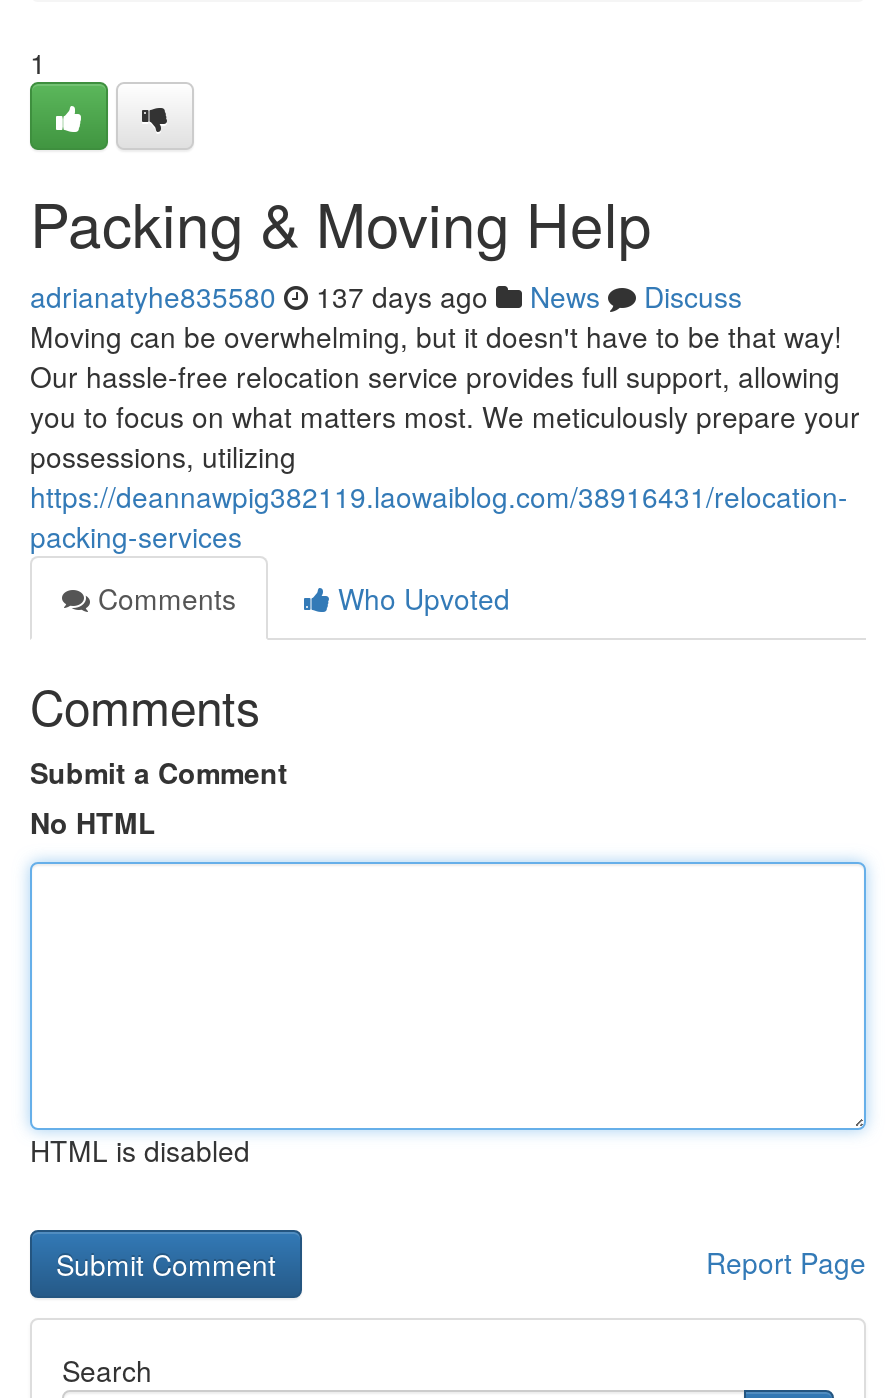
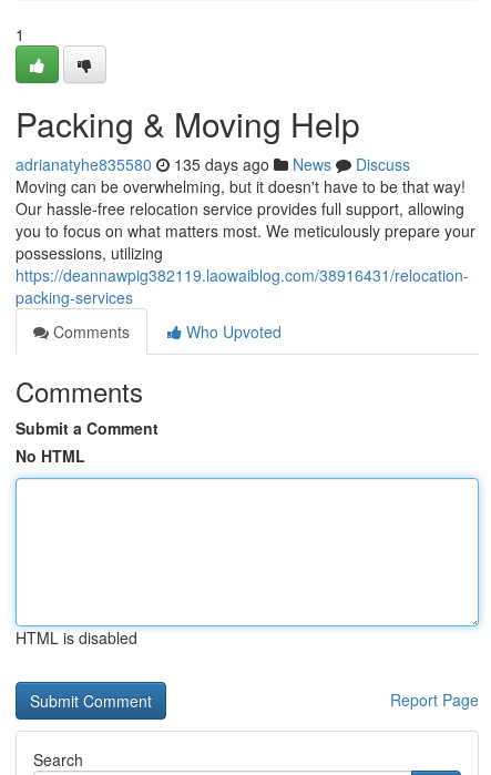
- adrianatyhe835580 137 days ago News Discuss
+ adrianatyhe835580 135 days ago News Discuss
